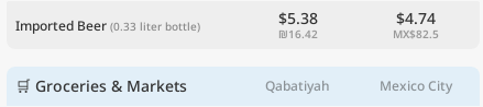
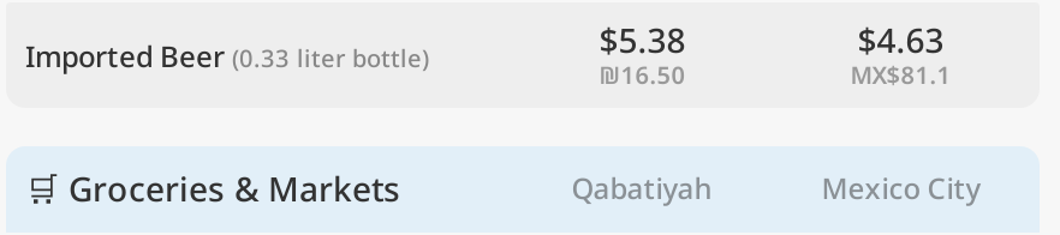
- $4.74
- MX$82.5
+ $4.63
+ MX$81.1

- ₪16.42
+ ₪16.50
